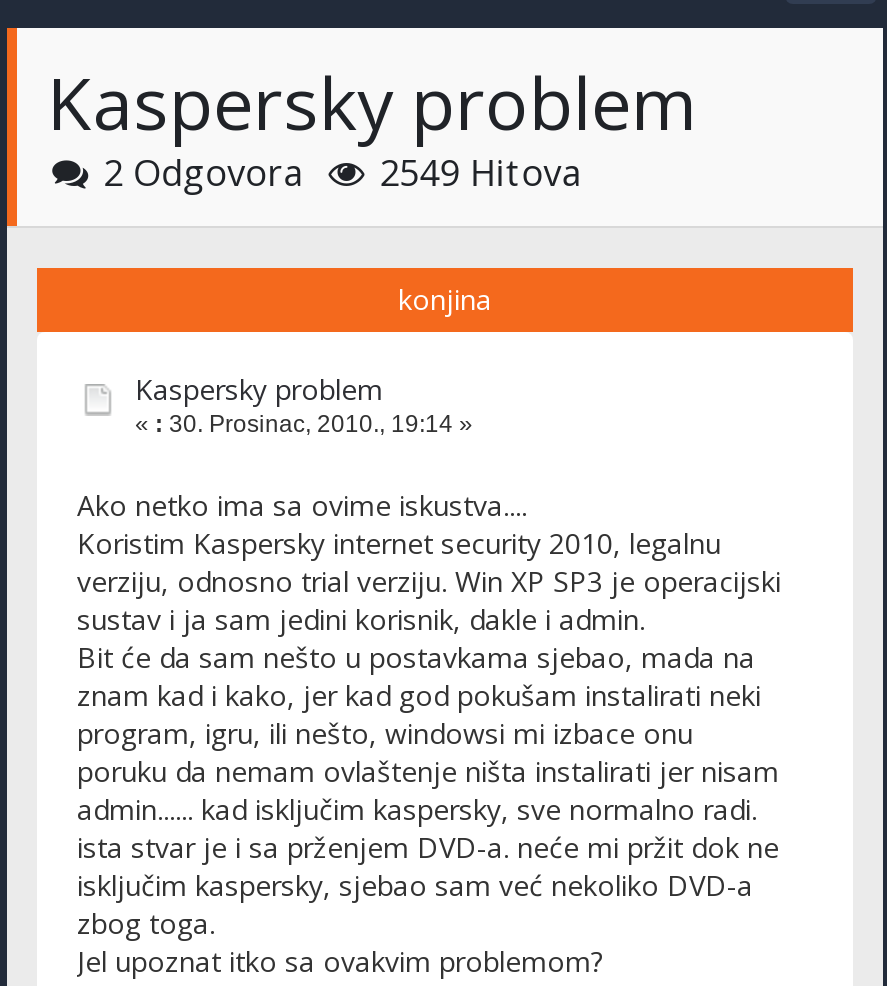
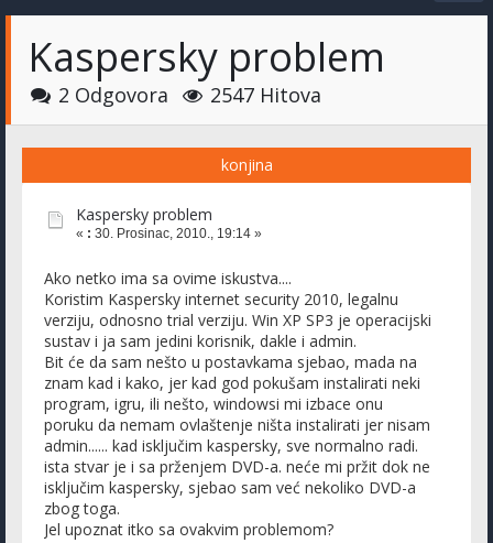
- 2 Odgovora 2549 Hitova
+ 2 Odgovora 2547 Hitova
